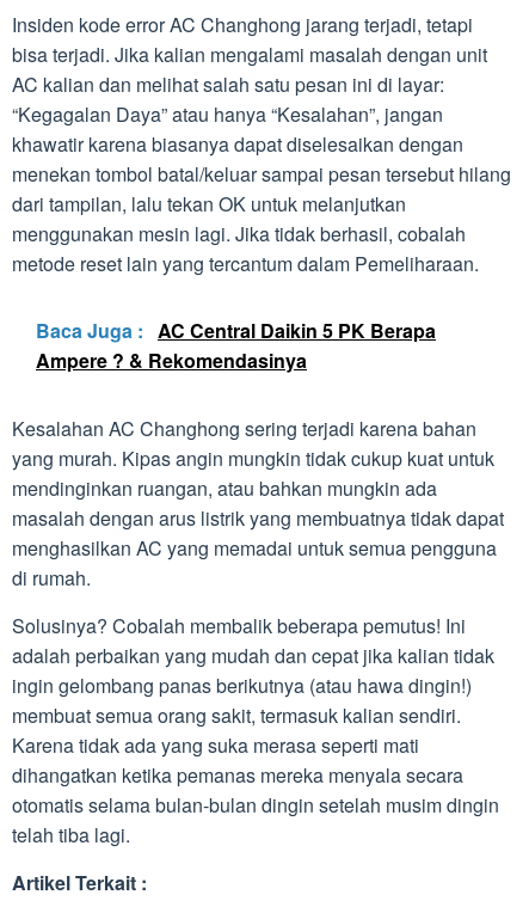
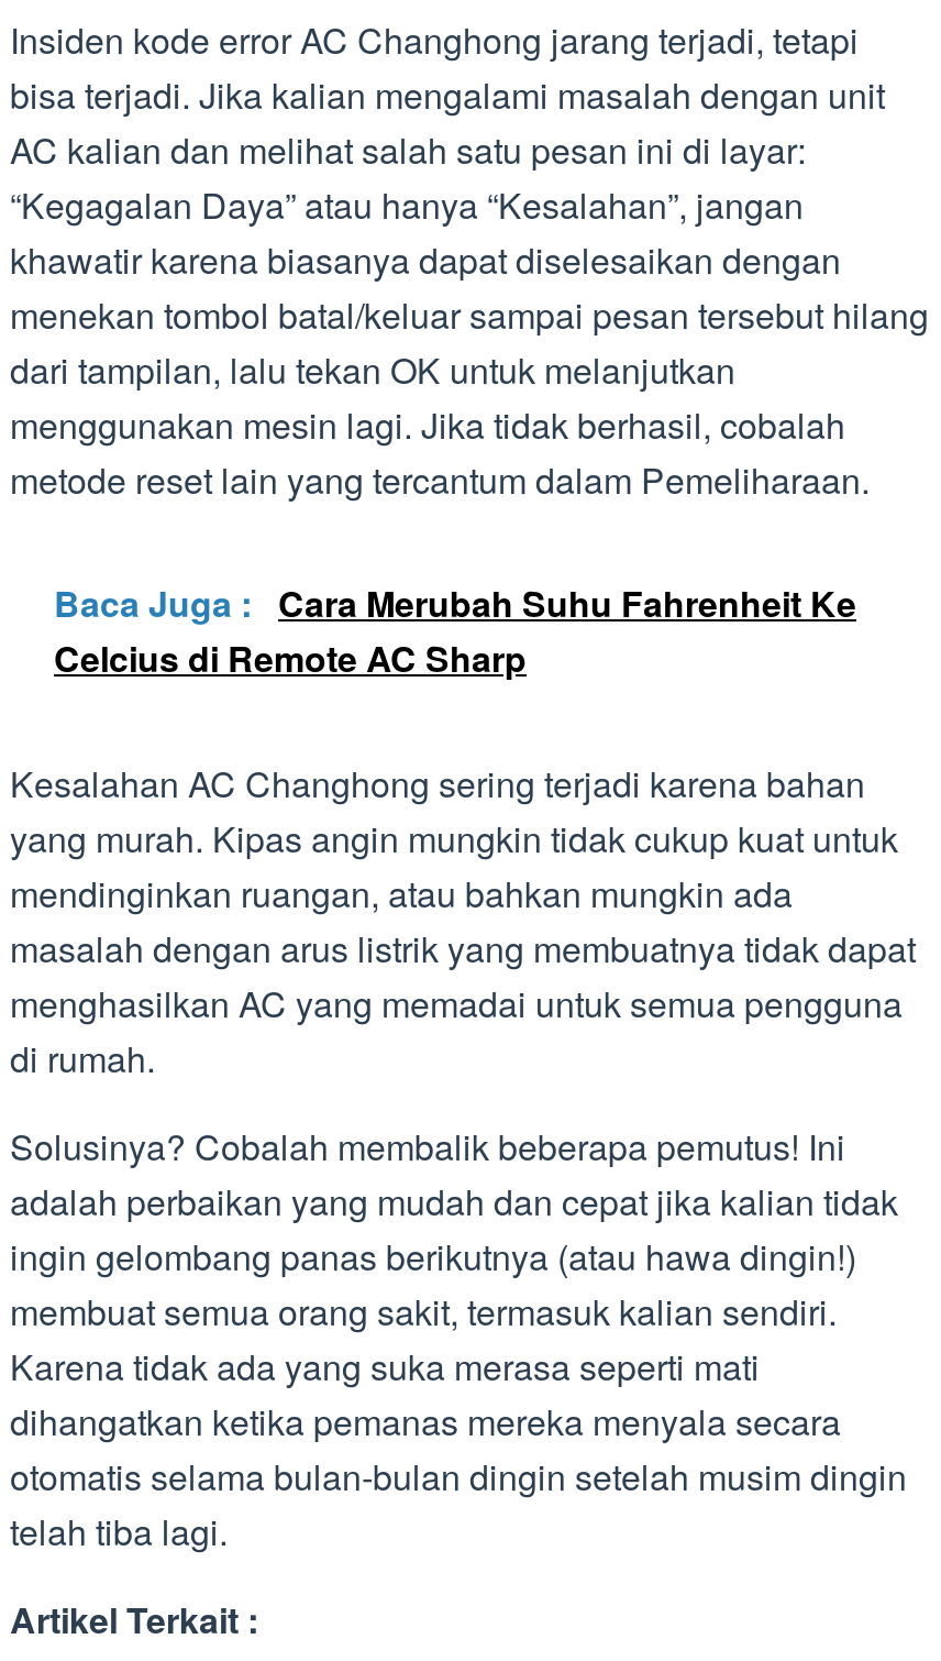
- Baca Juga : AC Central Daikin 5 PK Berapa
- Ampere ? & Rekomendasinya
+ Baca Juga : Cara Merubah Suhu Fahrenheit Ke
+ Celcius di Remote AC Sharp
